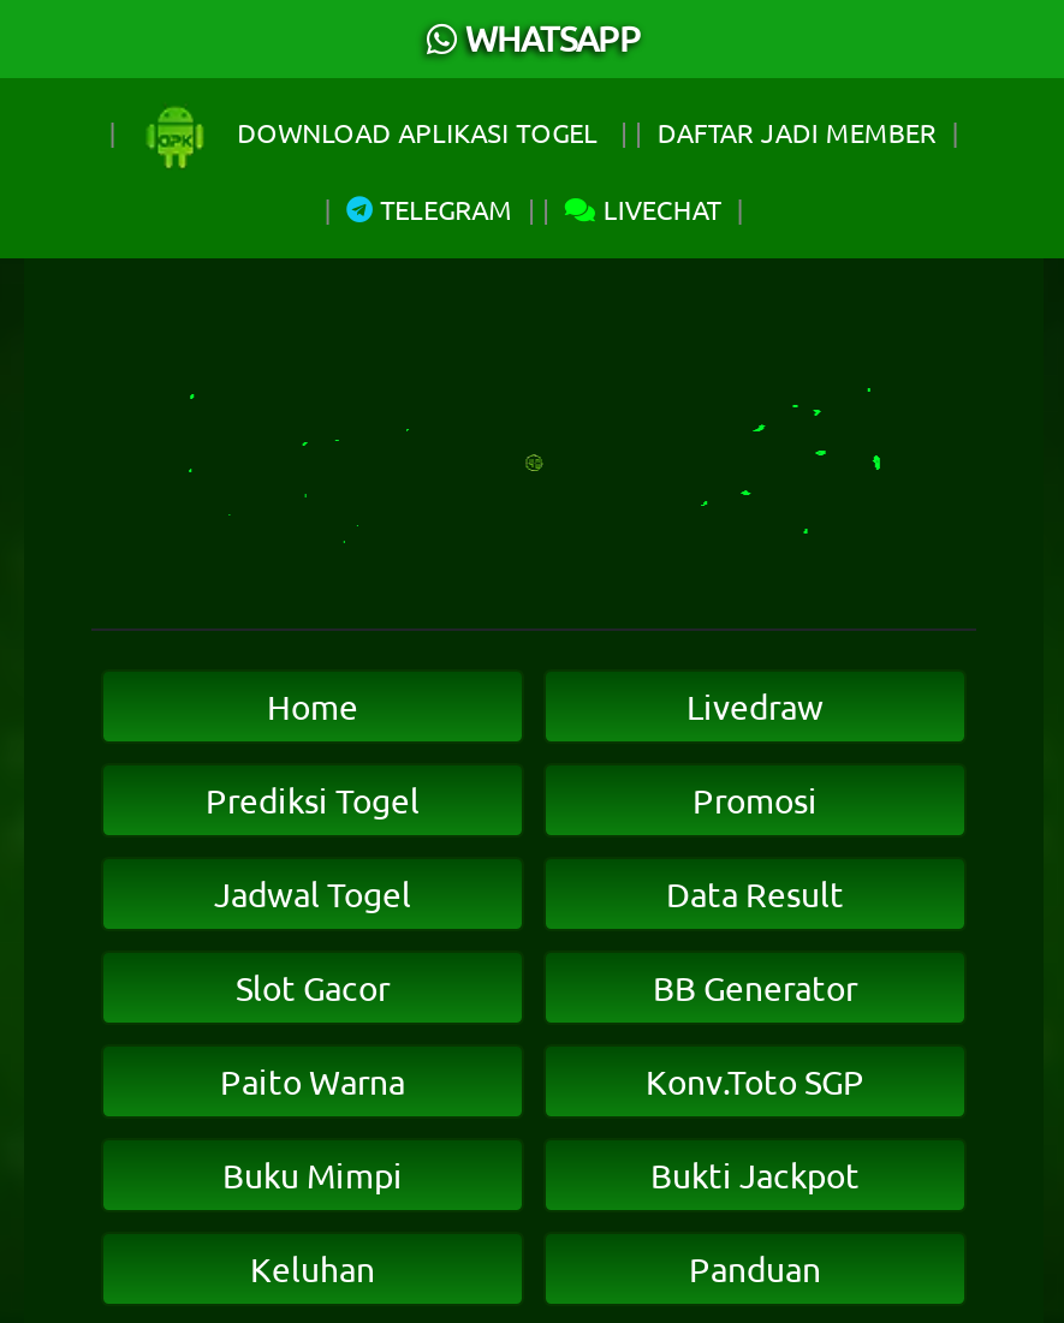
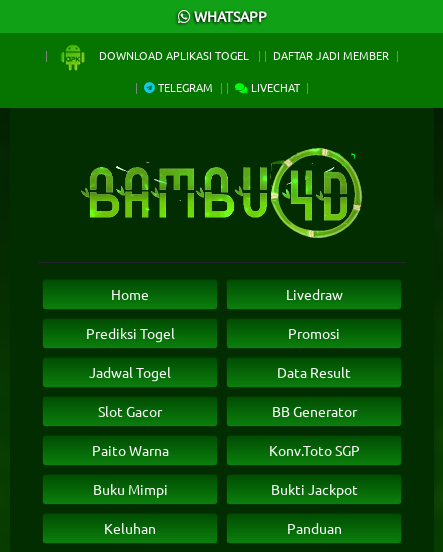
+ [image]
